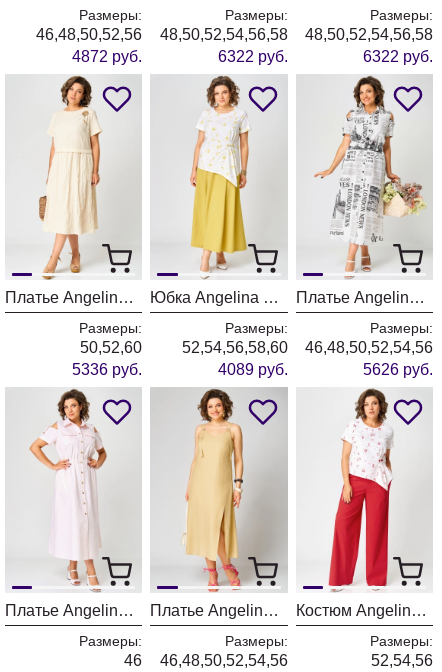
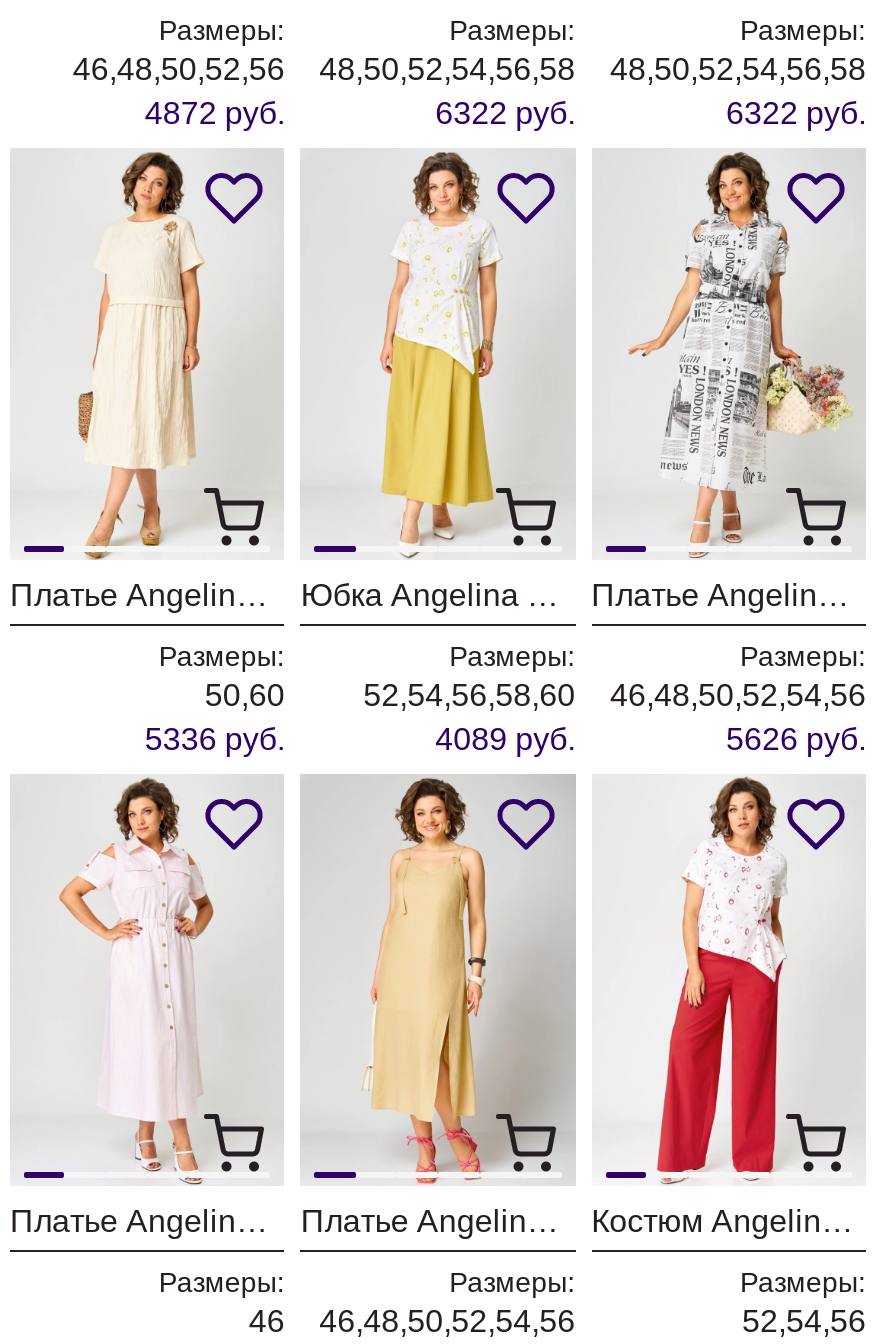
- 50,52,60
+ 50,60
